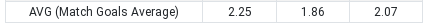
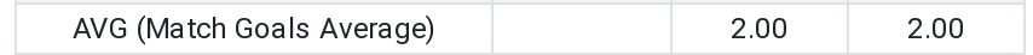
- 2.25
- 1.86
- 2.07
+ 2.00
+ 2.00
